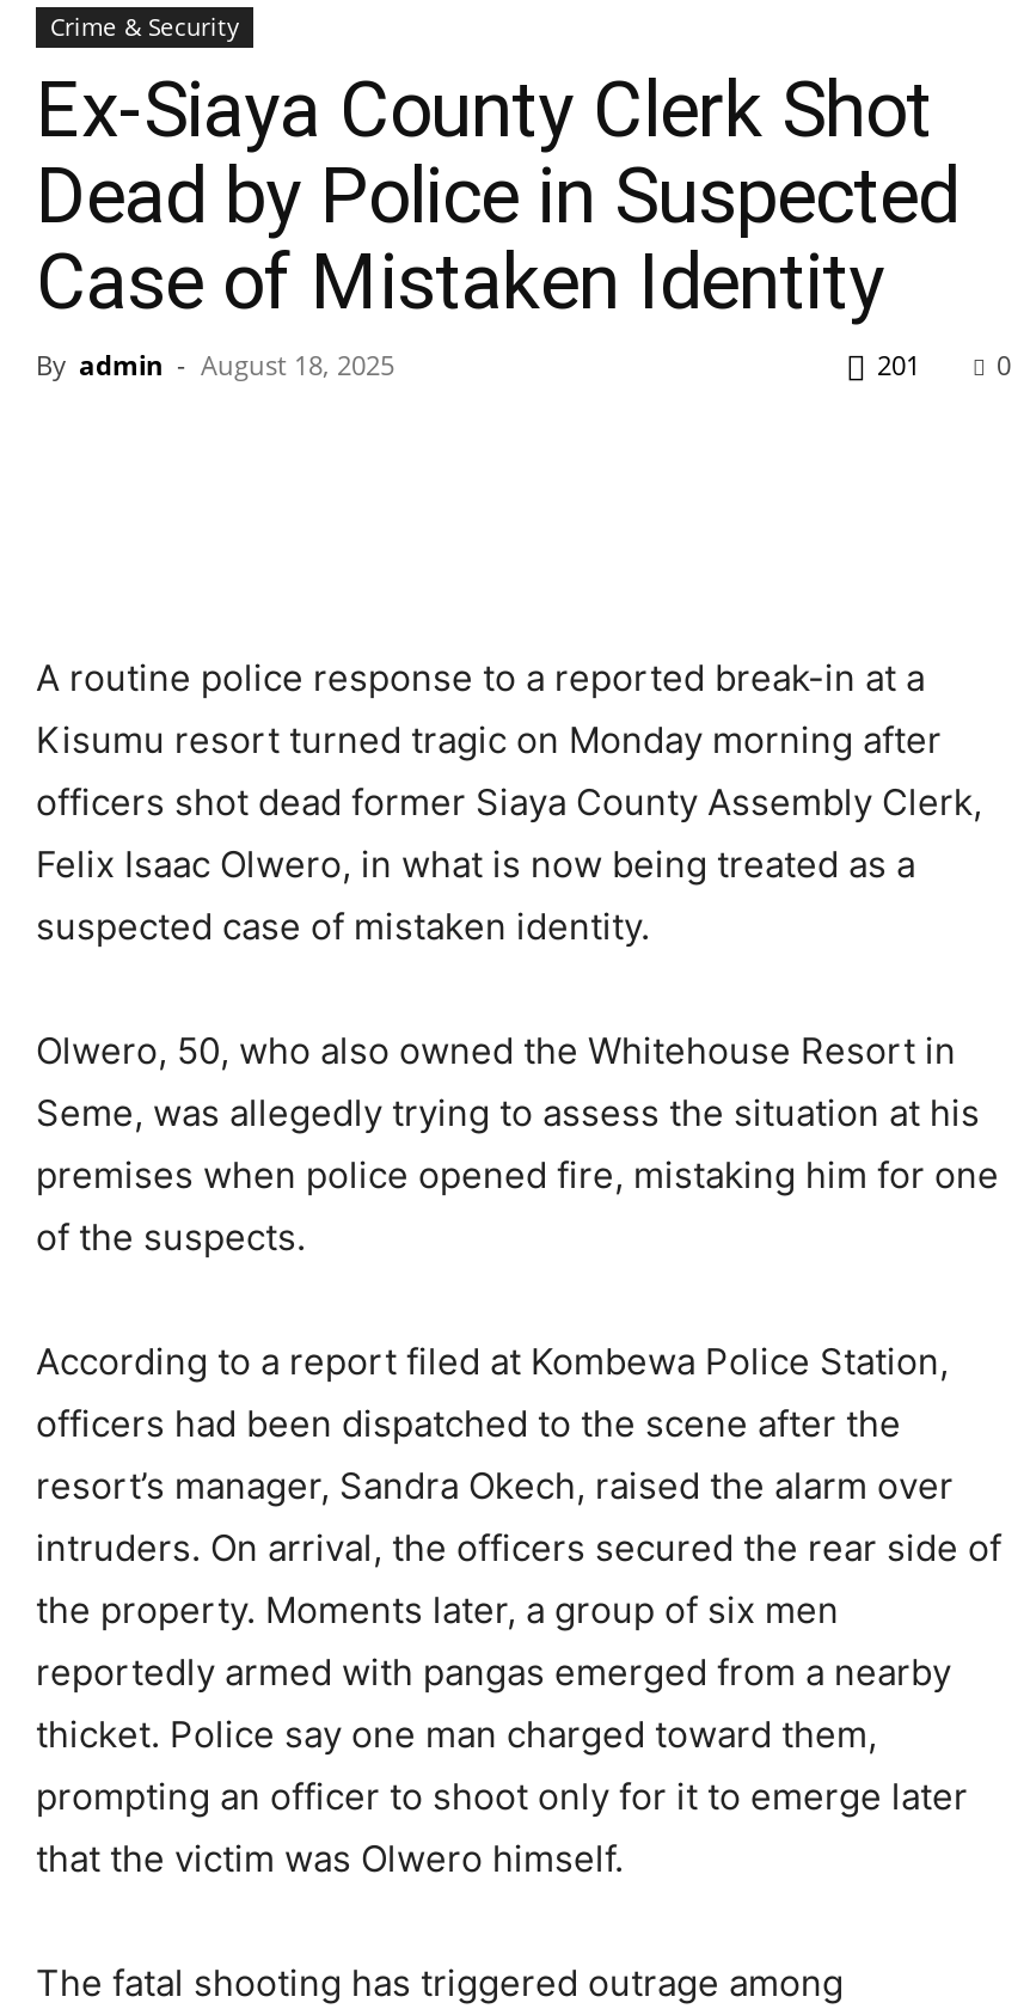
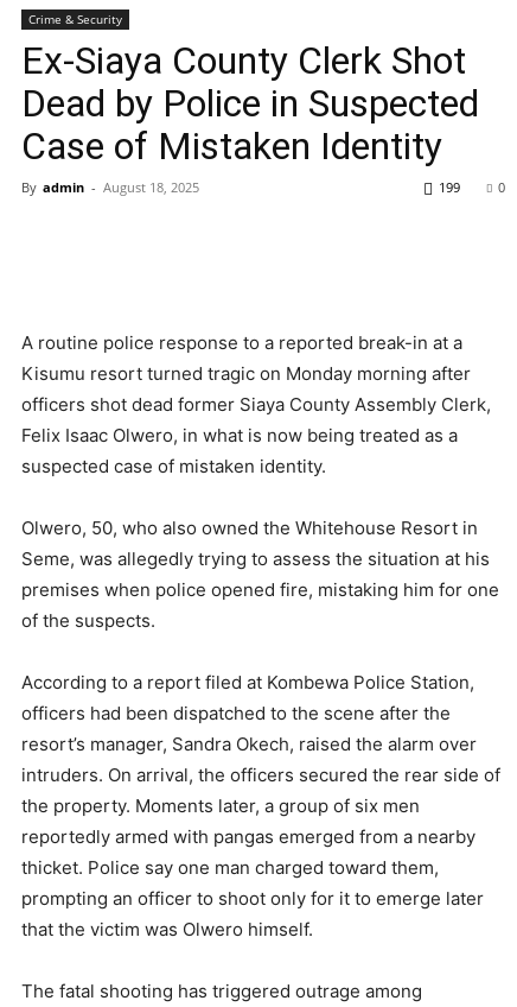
- 201
+ 199
